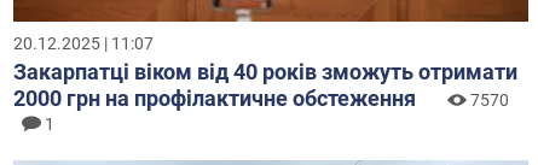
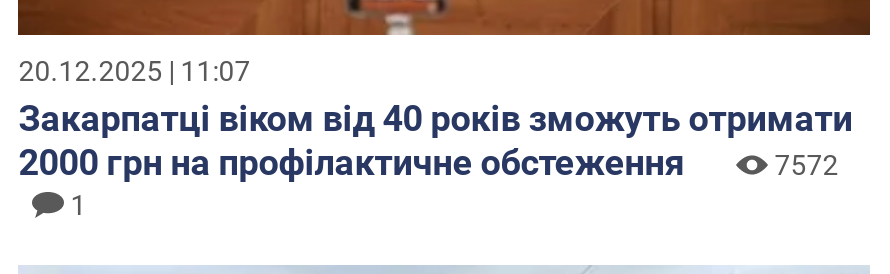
- 7570
+ 7572
